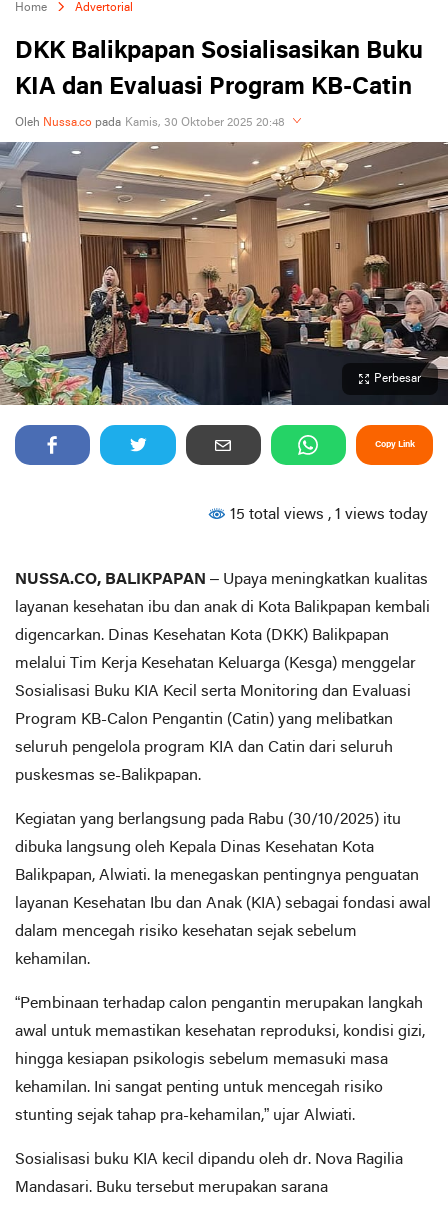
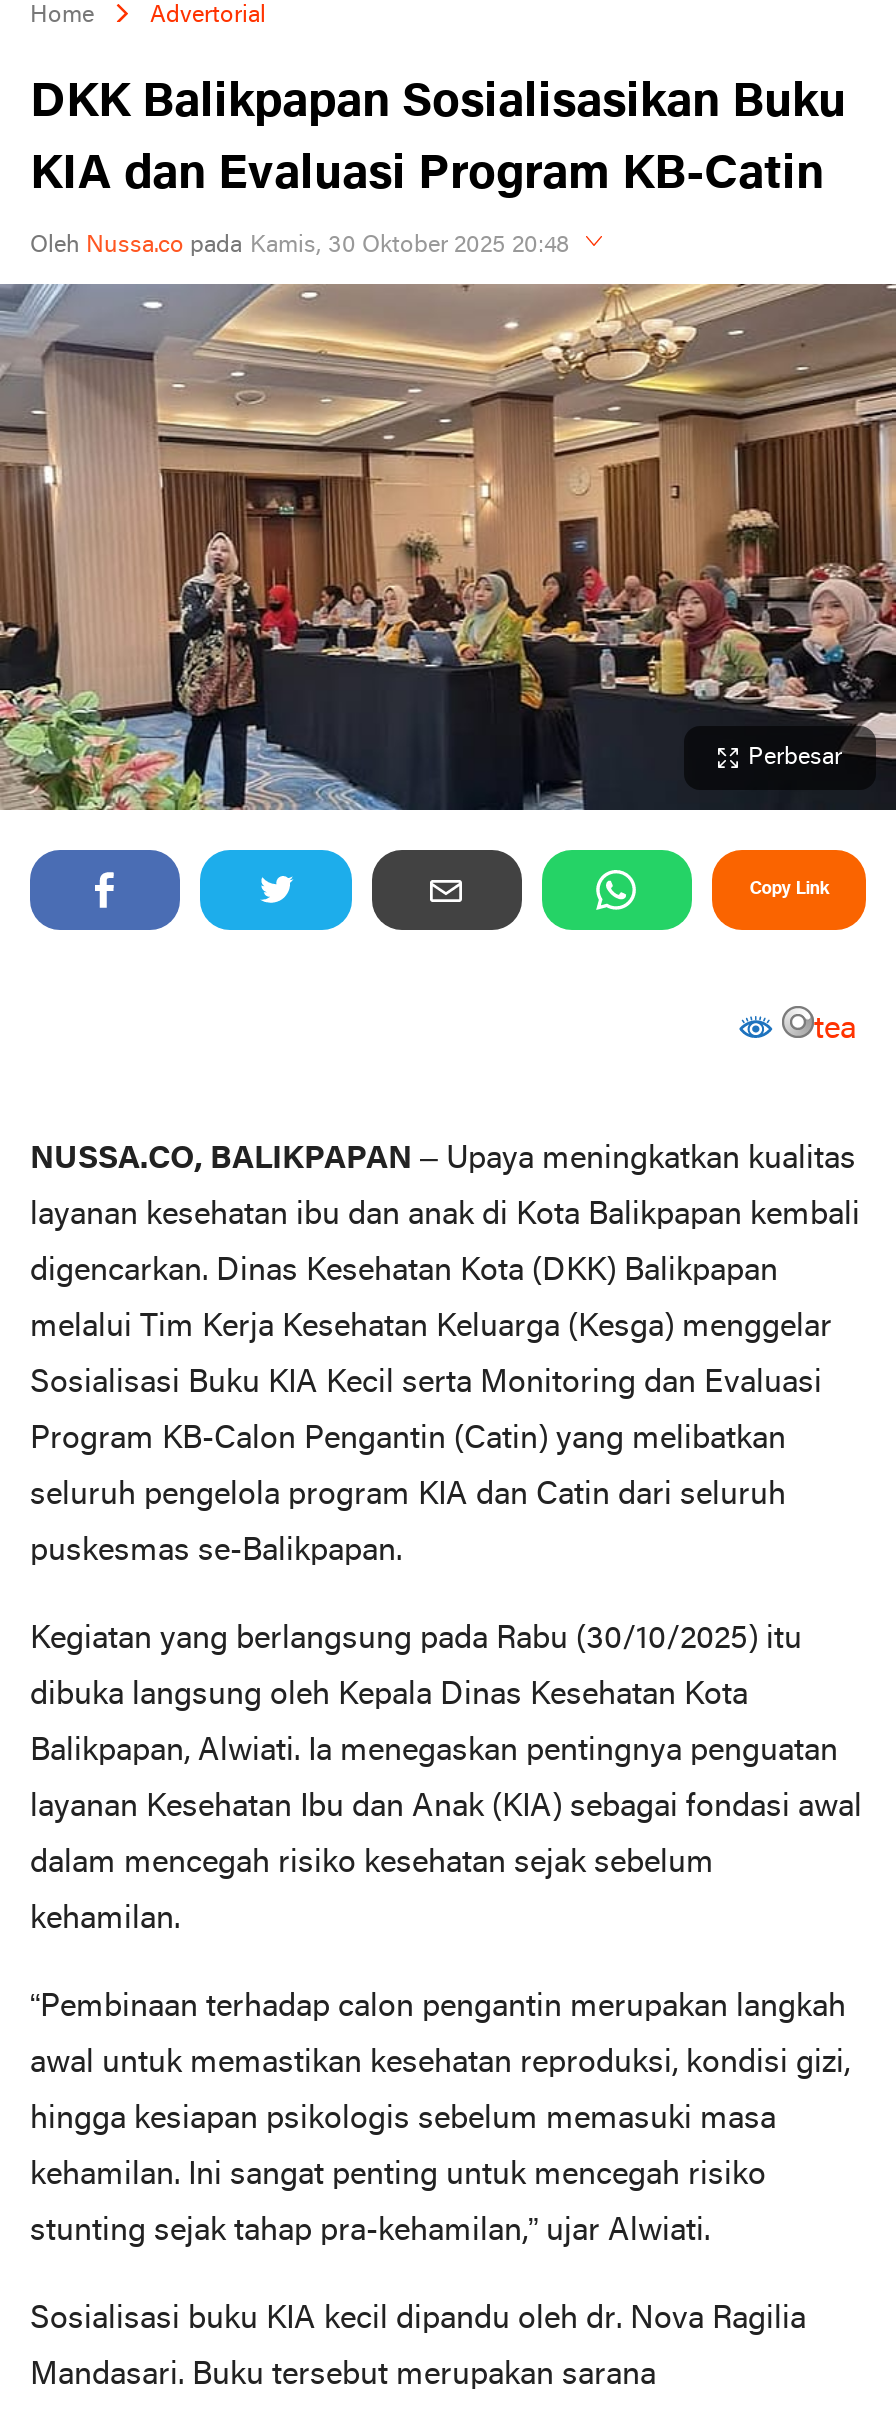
- 15 total views, 1 views today
+ tea
